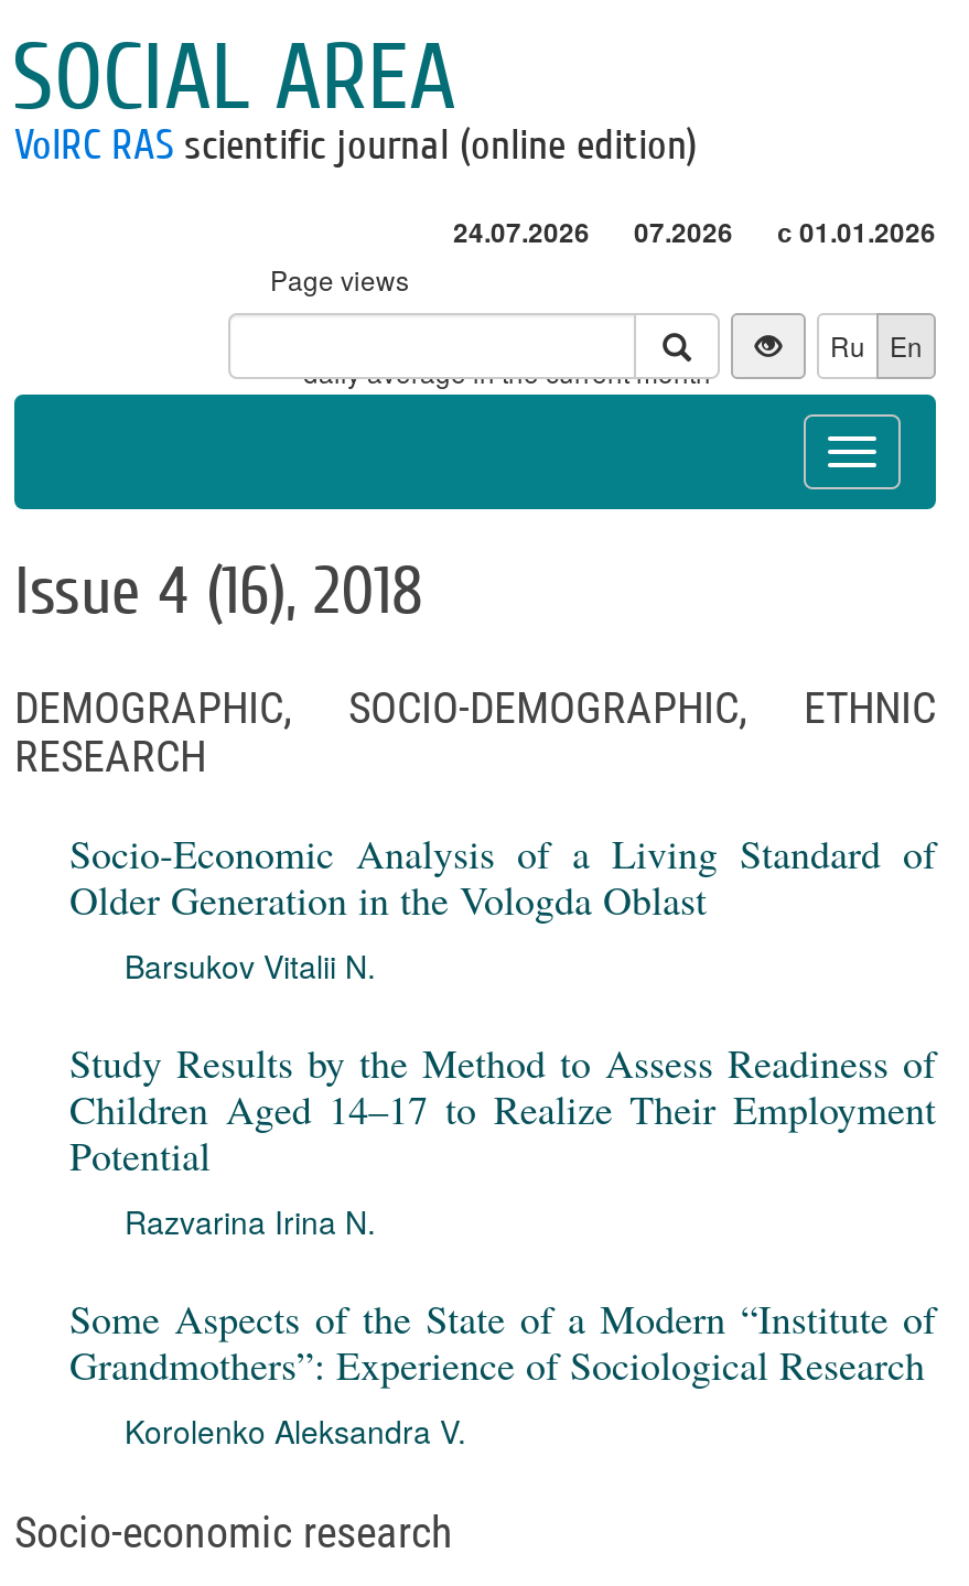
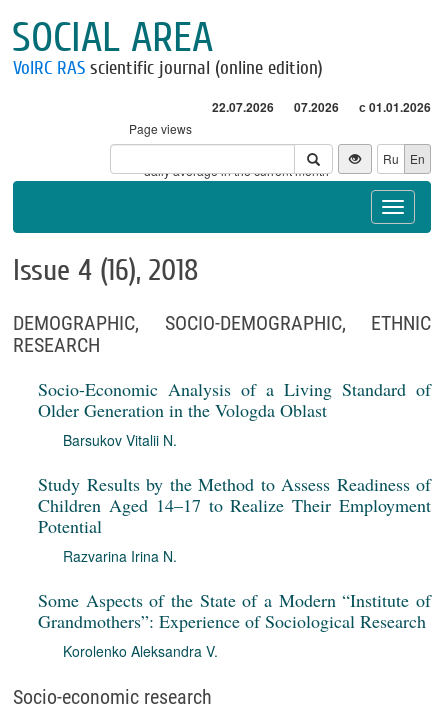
- 24.07.2026 07.2026 с 01.01.2026
+ 22.07.2026 07.2026 с 01.01.2026
